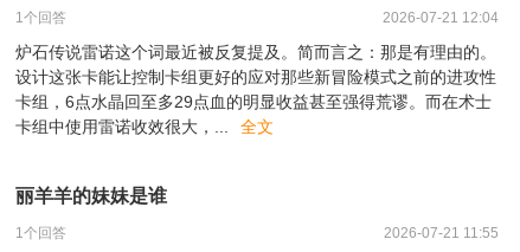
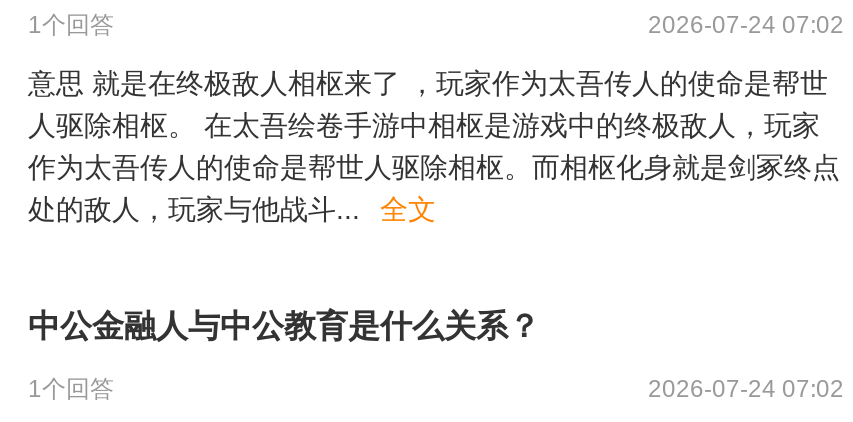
- 2026-07-21 12:04
+ 2026-07-24 07:02

- 炉石传说雷诺这个词最近被反复提及。简而言之：那是有理由的。
- 设计这张卡能让控制卡组更好的应对那些新冒险模式之前的进攻性
- 卡组，6点水晶回至多29点血的明显收益甚至强得荒谬。而在术士
- 卡组中使用雷诺收效很大，...
+ 意思 就是在终极敌人相枢来了 ，玩家作为太吾传人的使命是帮世
+ 人驱除相枢。 在太吾绘卷手游中相枢是游戏中的终极敌人，玩家
+ 作为太吾传人的使命是帮世人驱除相枢。而相枢化身就是剑冢终点
+ 处的敌人，玩家与他战斗...

- 丽羊羊的妹妹是谁
+ 中公金融人与中公教育是什么关系？

- 2026-07-21 11:55
+ 2026-07-24 07:02
